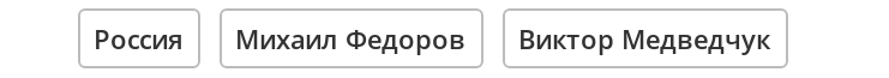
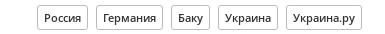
- Михаил Федоров
- Виктор Медведчук
+ Германия
+ Баку
+ Украина
+ Украина.ру
